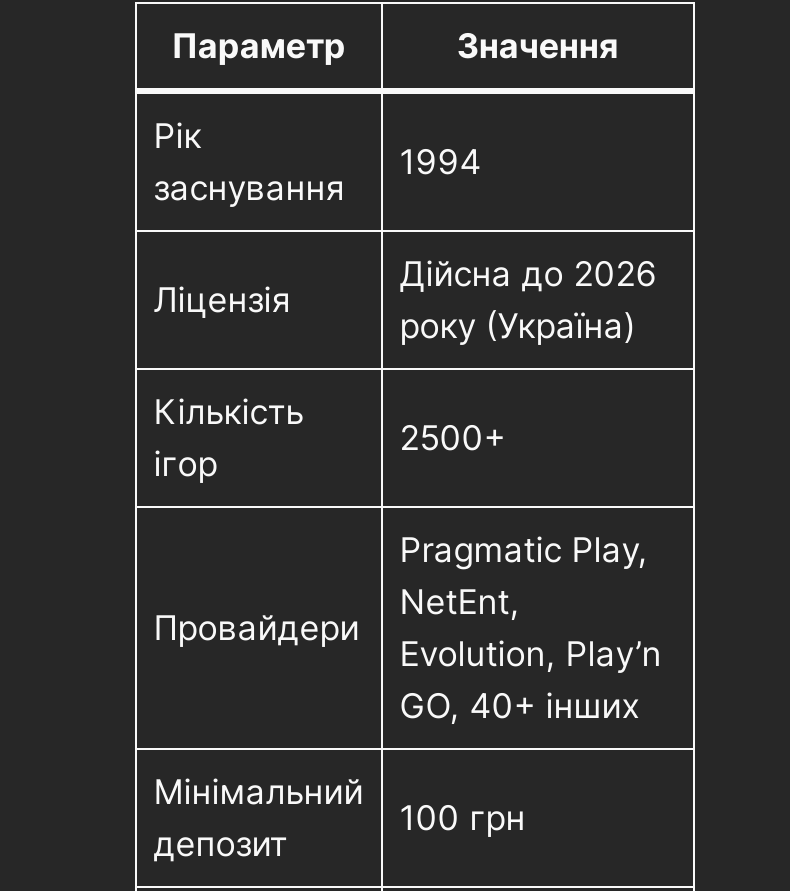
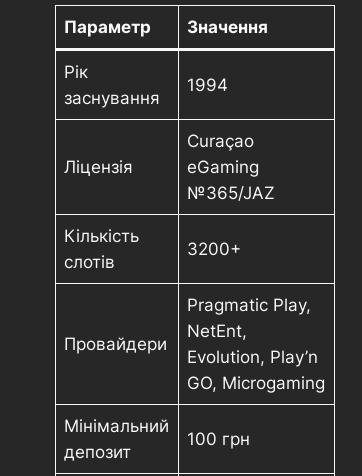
- Дійсна до 2026
- року (Україна)
+ Curaçao
+ eGaming
+ №365/JAZ

- 2500+
+ 3200+

- ігор
+ слотів

- GO, 40+ інших
+ GO, Microgaming
